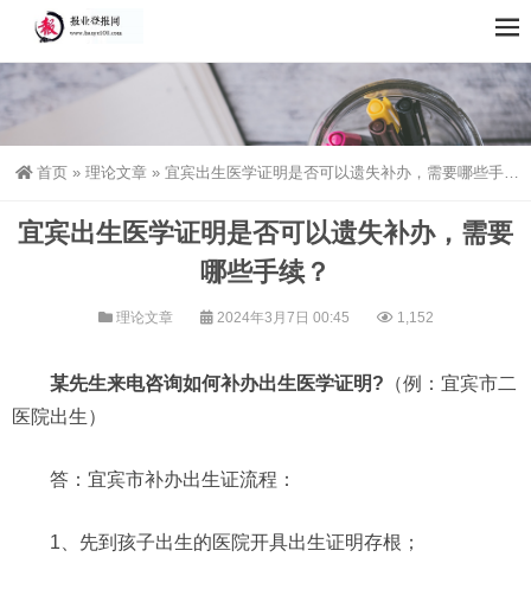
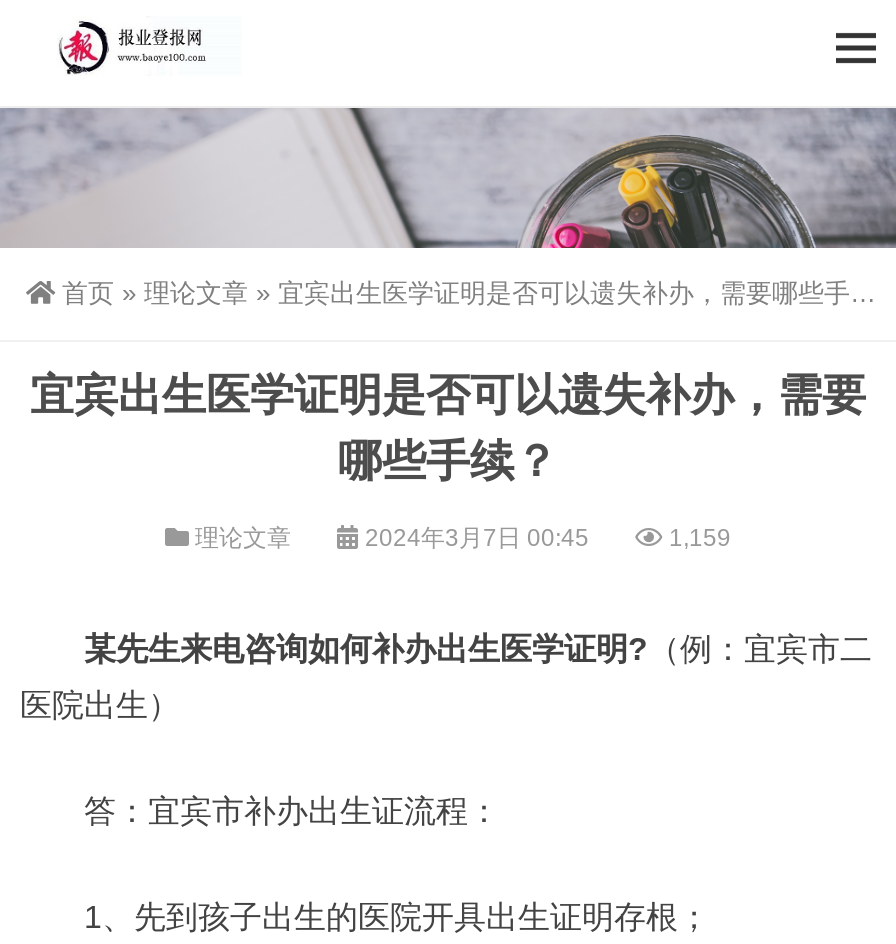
- 1,152
+ 1,159
